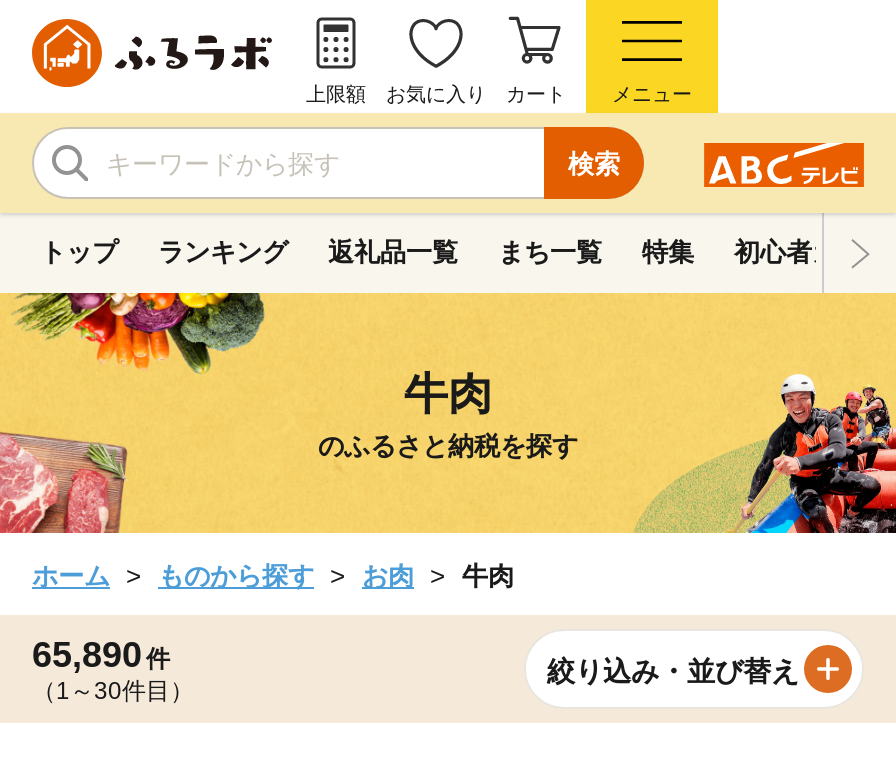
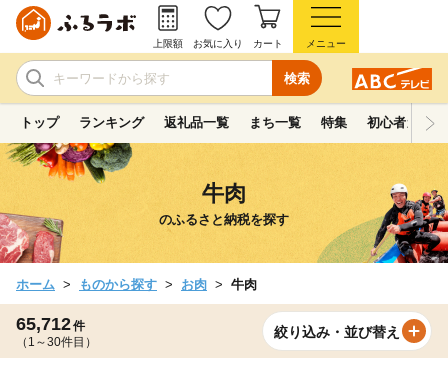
- 65,890 件
+ 65,712 件
